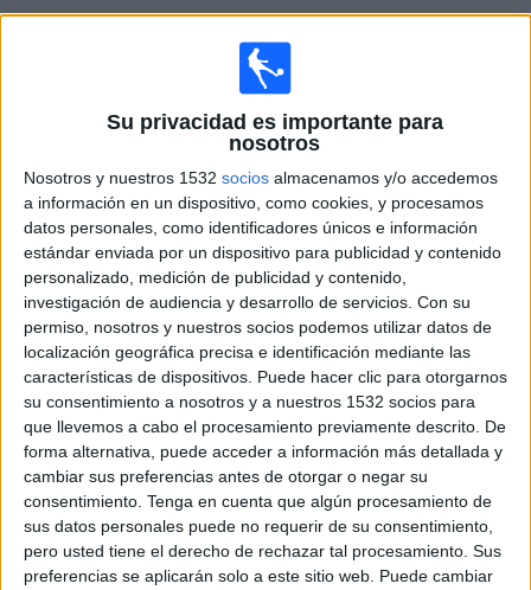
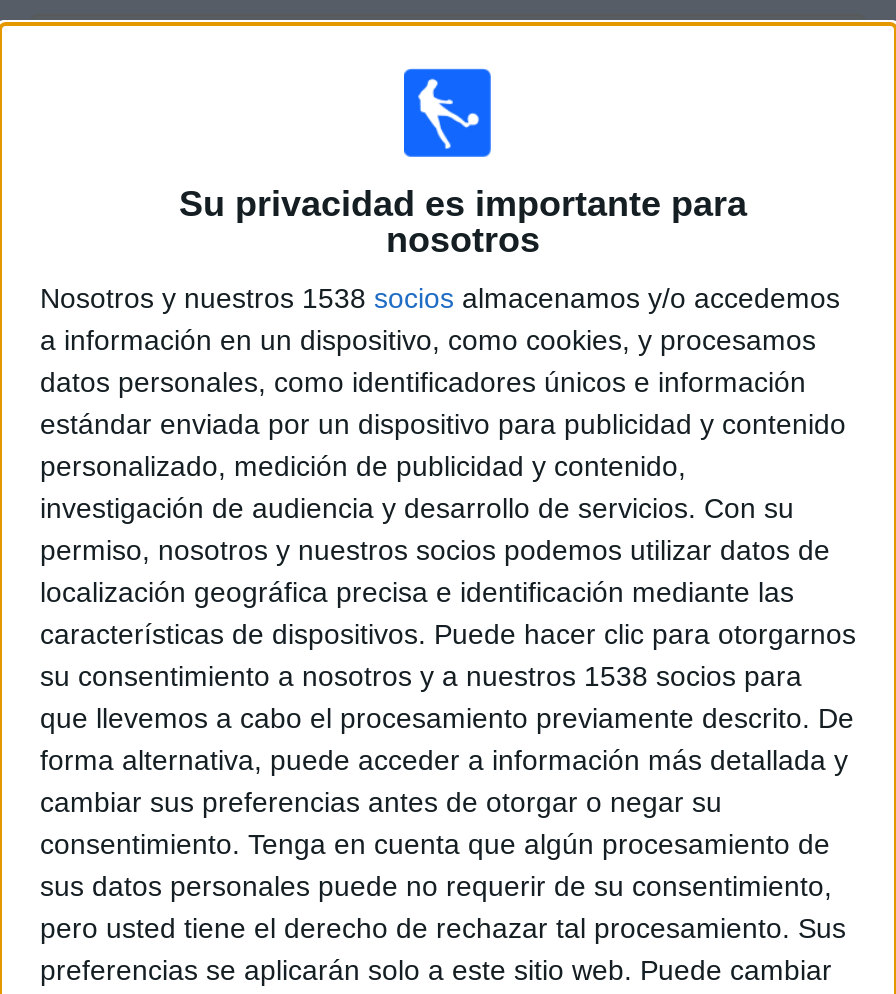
- Nosotros y nuestros 1532 socios almacenamos y/o accedemos
+ Nosotros y nuestros 1538 socios almacenamos y/o accedemos

- su consentimiento a nosotros y a nuestros 1532 socios para
+ su consentimiento a nosotros y a nuestros 1538 socios para
